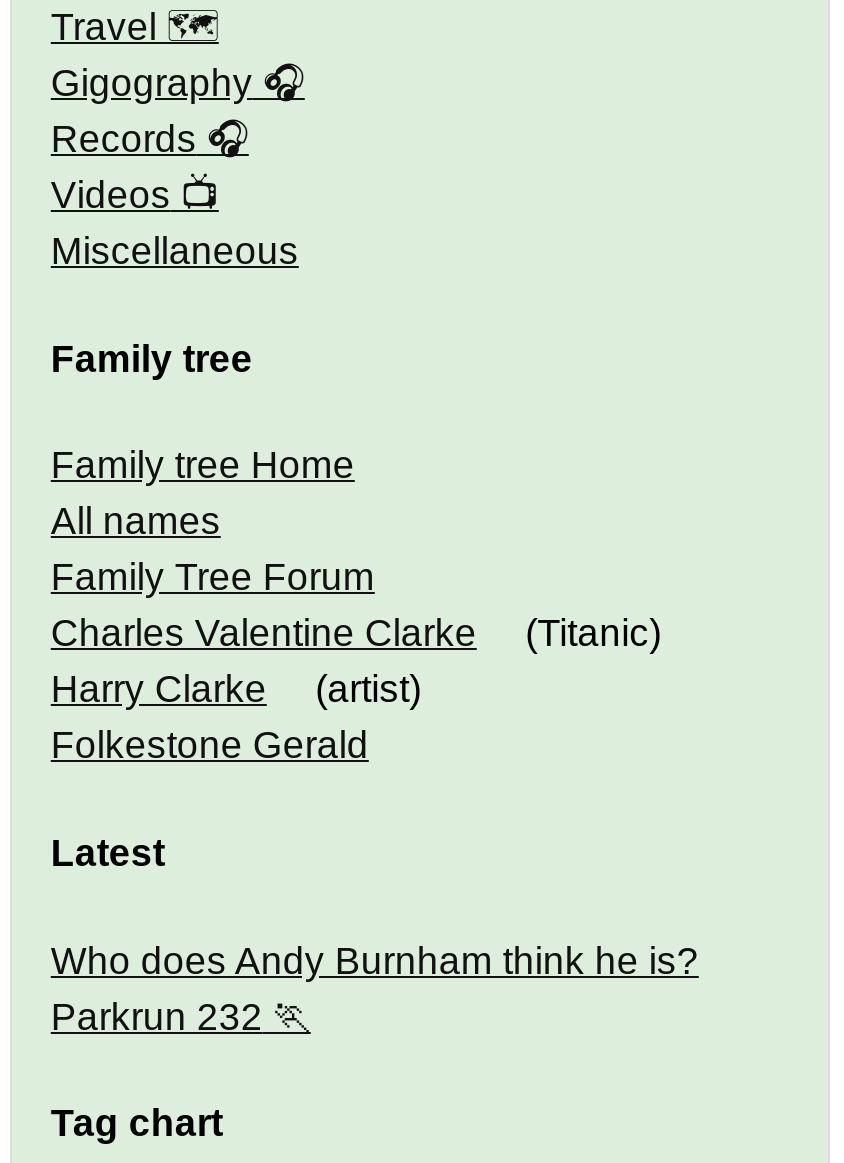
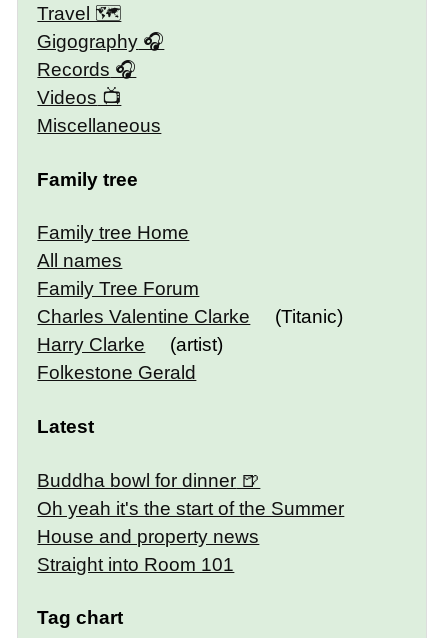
- Who does Andy Burnham think he is?
- Parkrun 232
+ Buddha bowl for dinner
+ Oh yeah it's the start of the Summer
+ House and property news
+ Straight into Room 101
